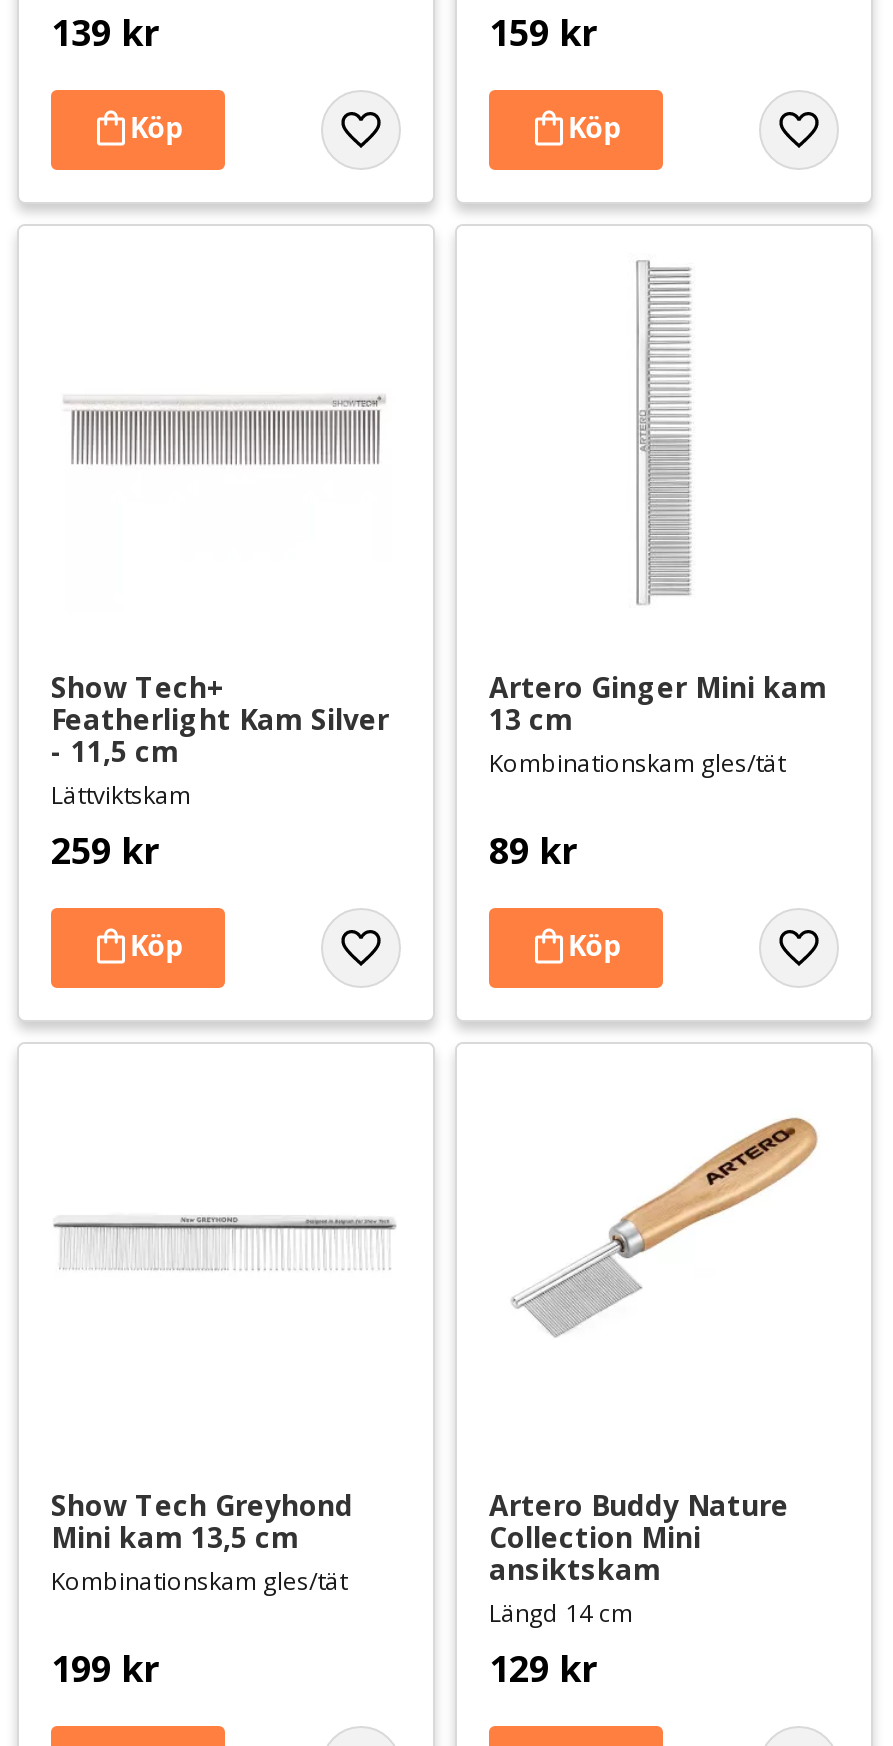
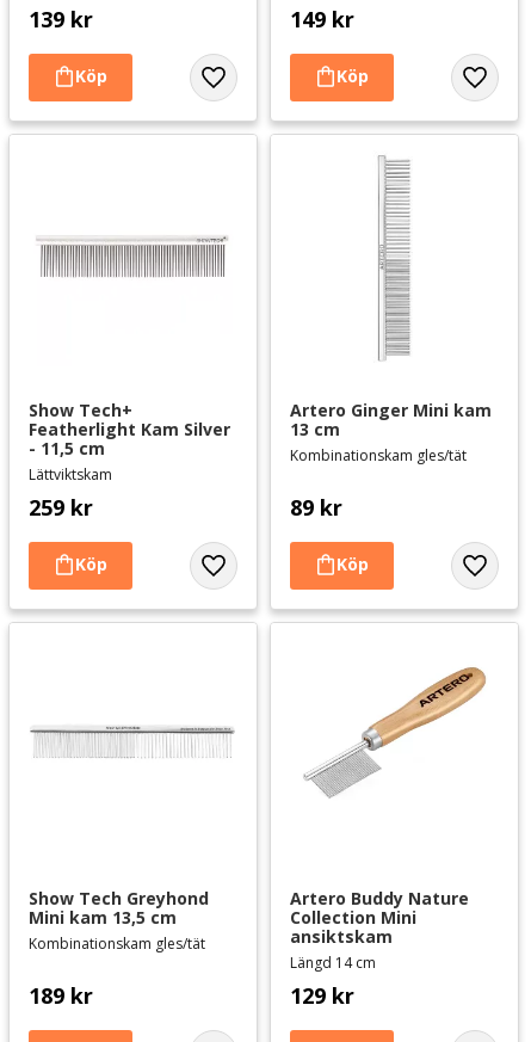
- 159 kr
+ 149 kr

- 199 kr
+ 189 kr
